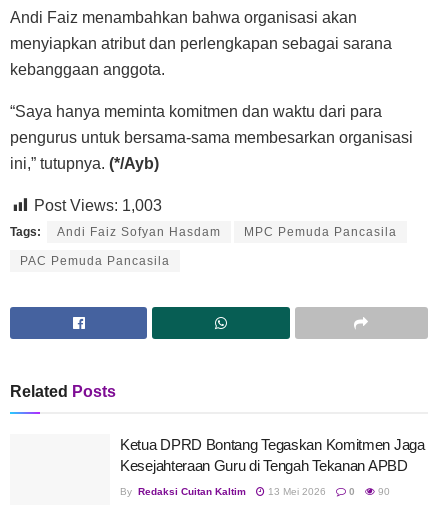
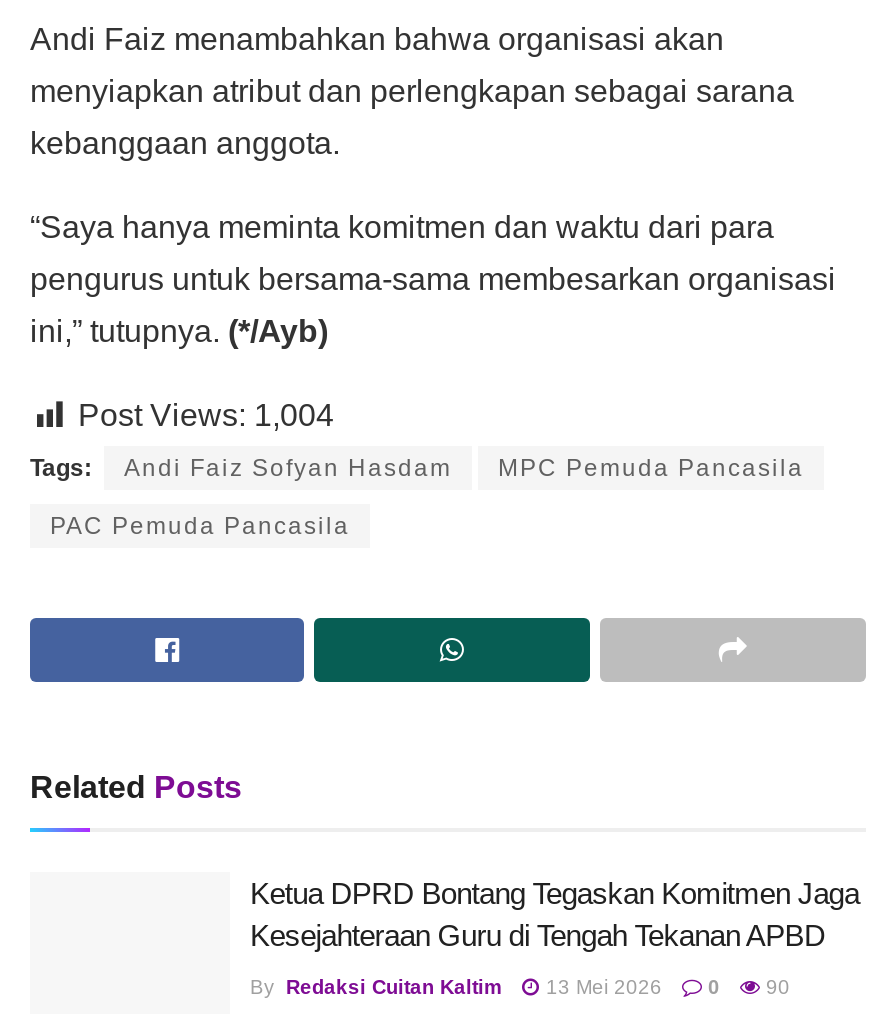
- Post Views: 1,003
+ Post Views: 1,004
